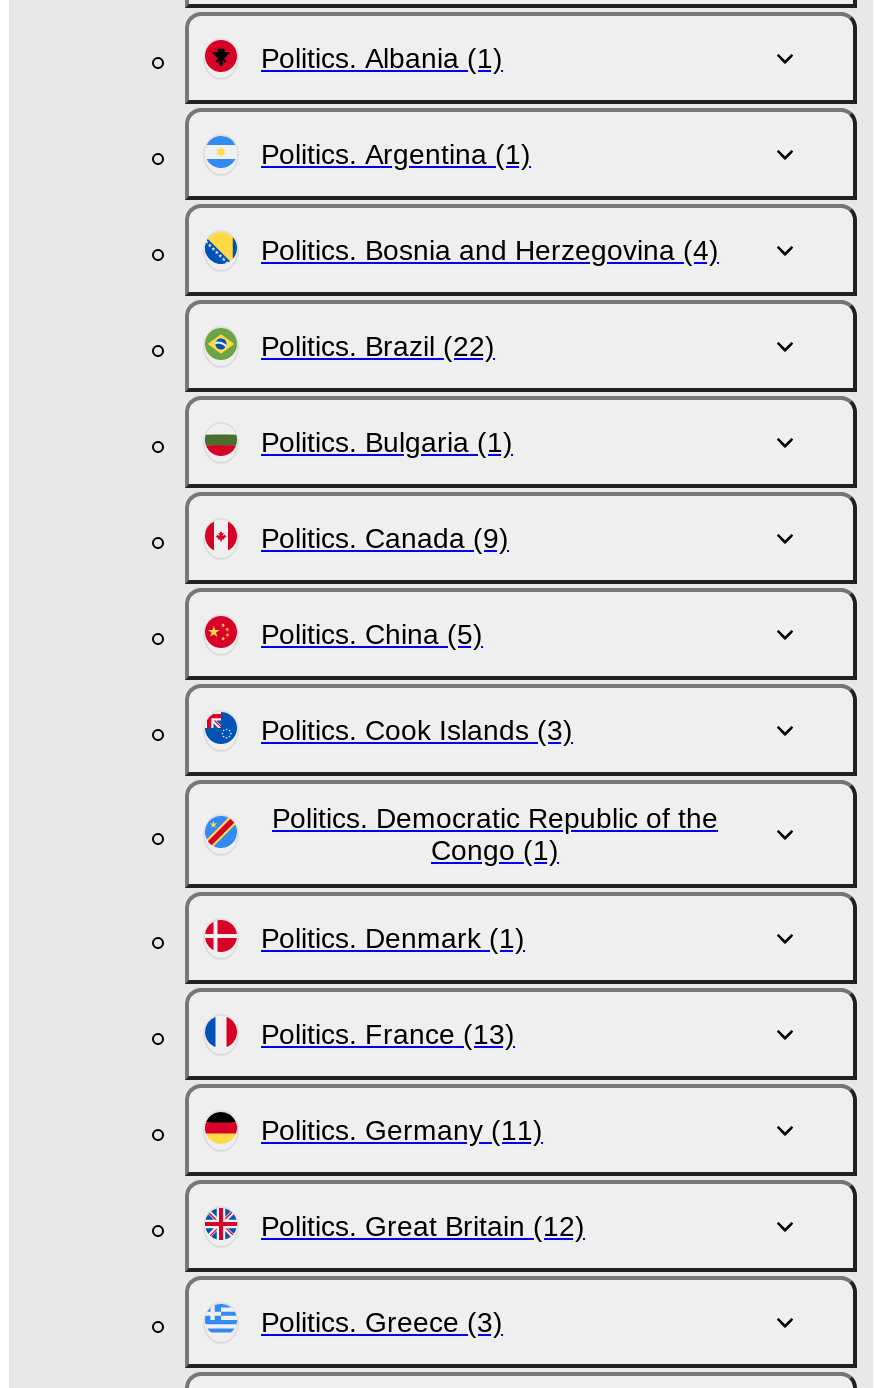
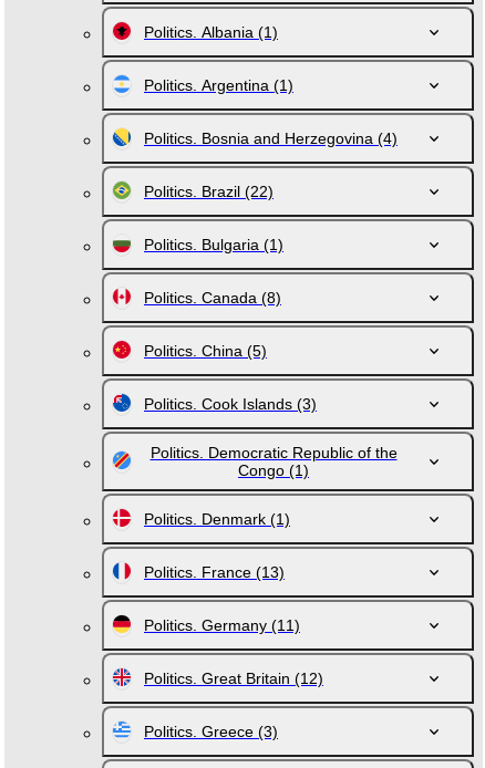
- Politics. Canada (9)
+ Politics. Canada (8)
